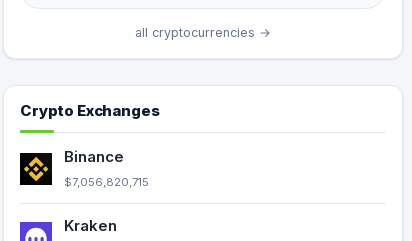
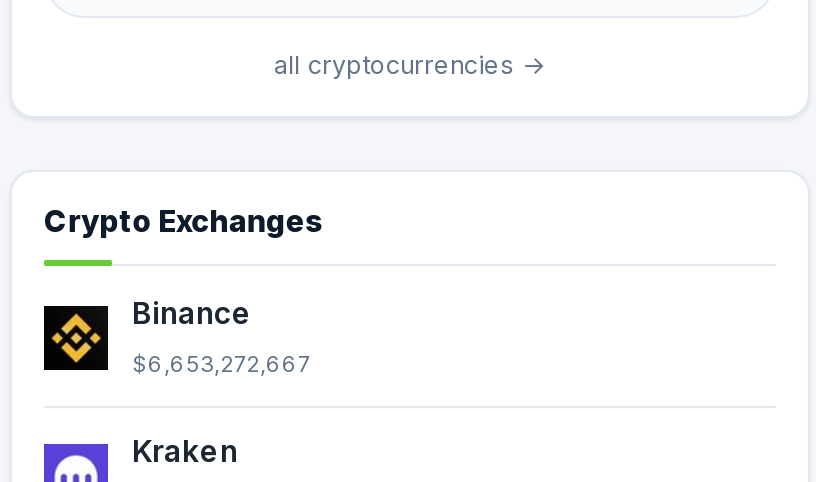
- $7,056,820,715
+ $6,653,272,667
